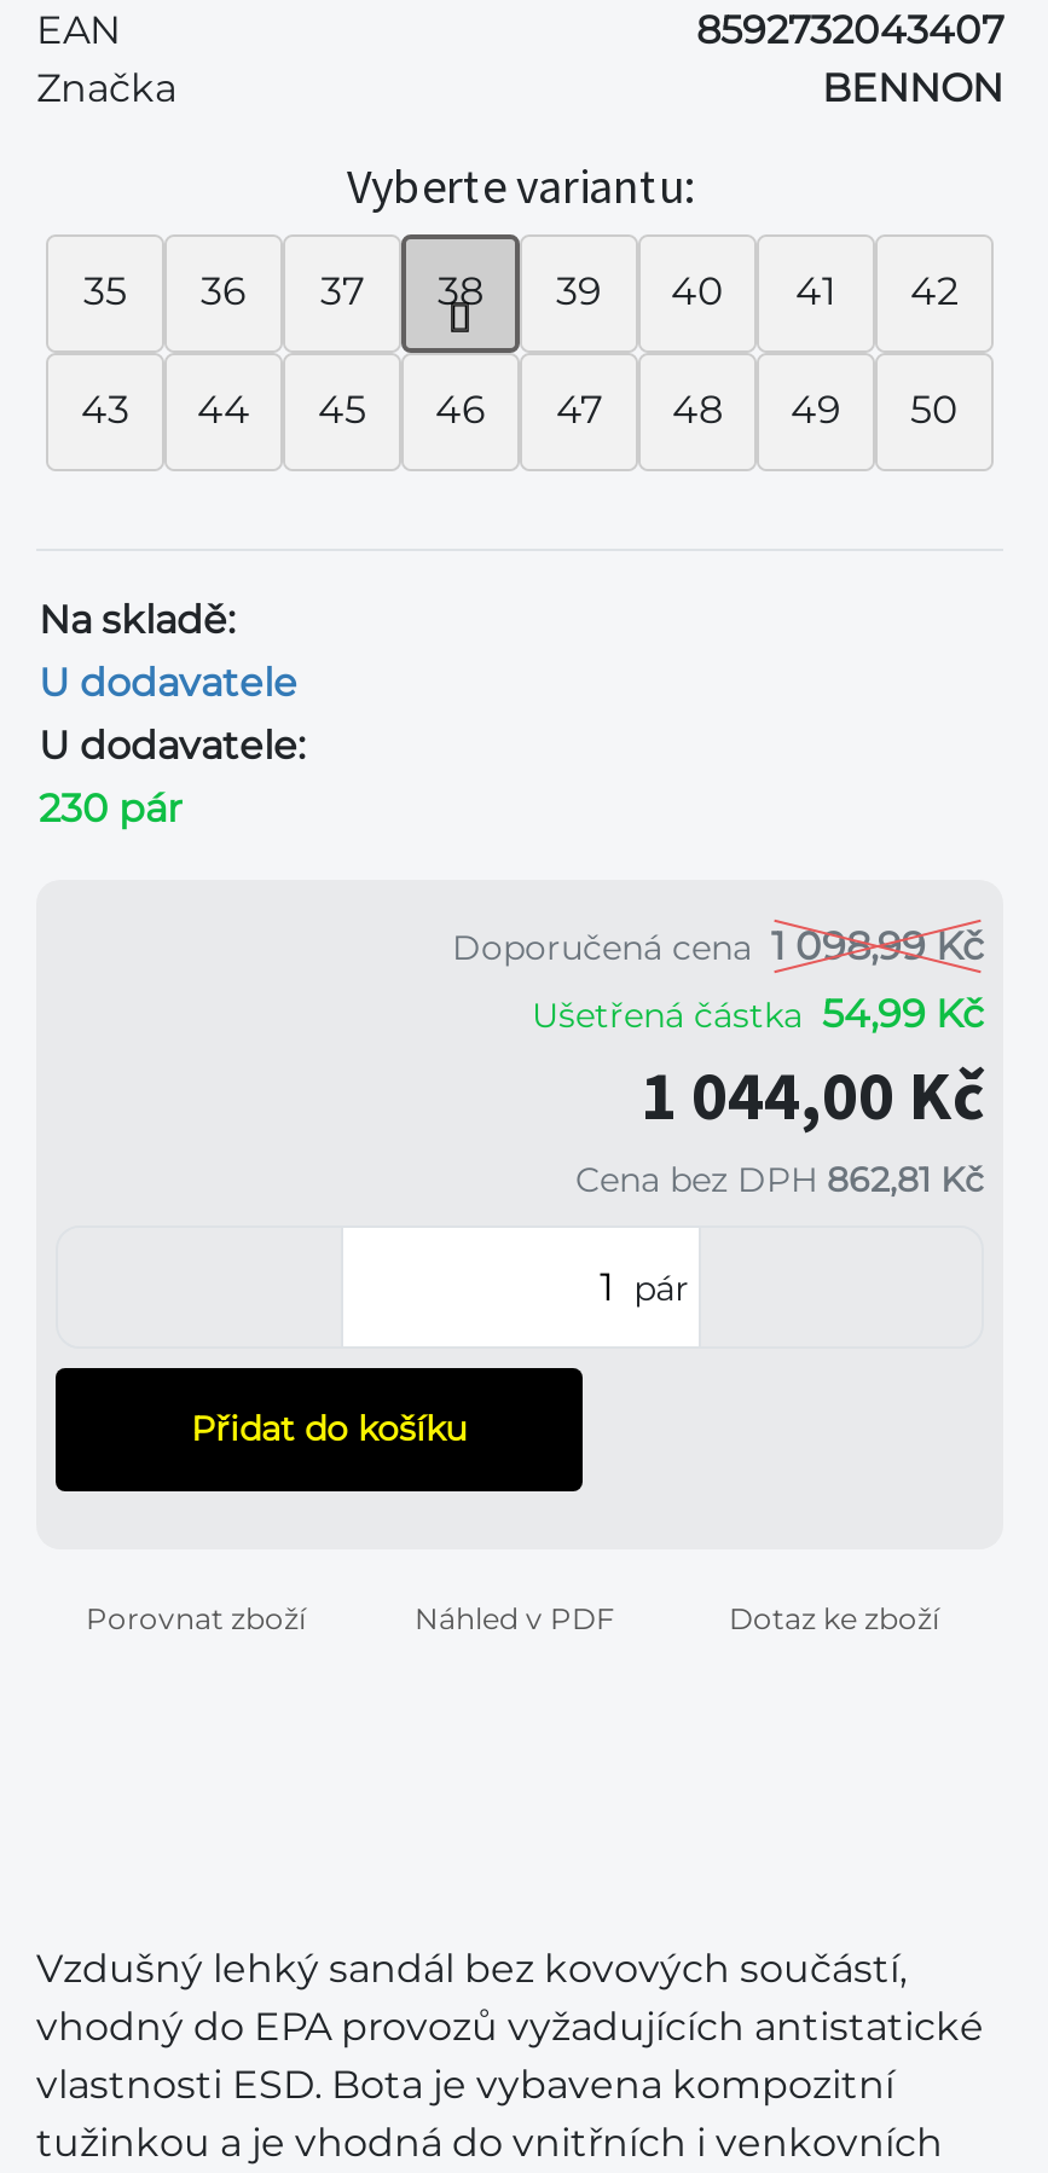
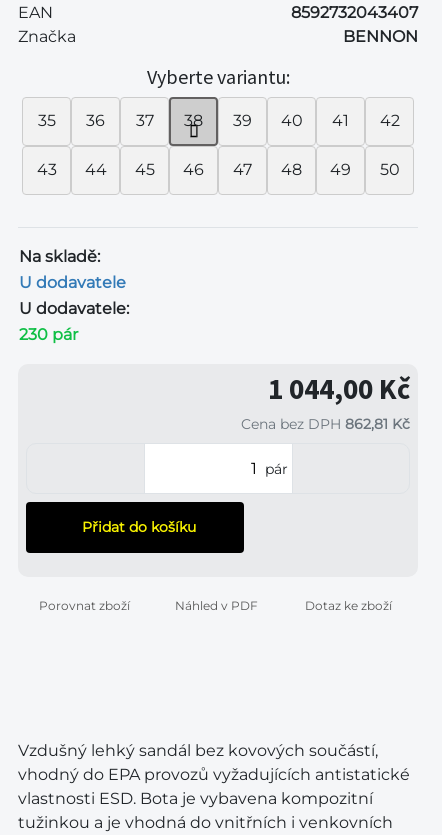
- Doporučená cena 1 098,99 Kč
- Ušetřená částka 54,99 Kč
